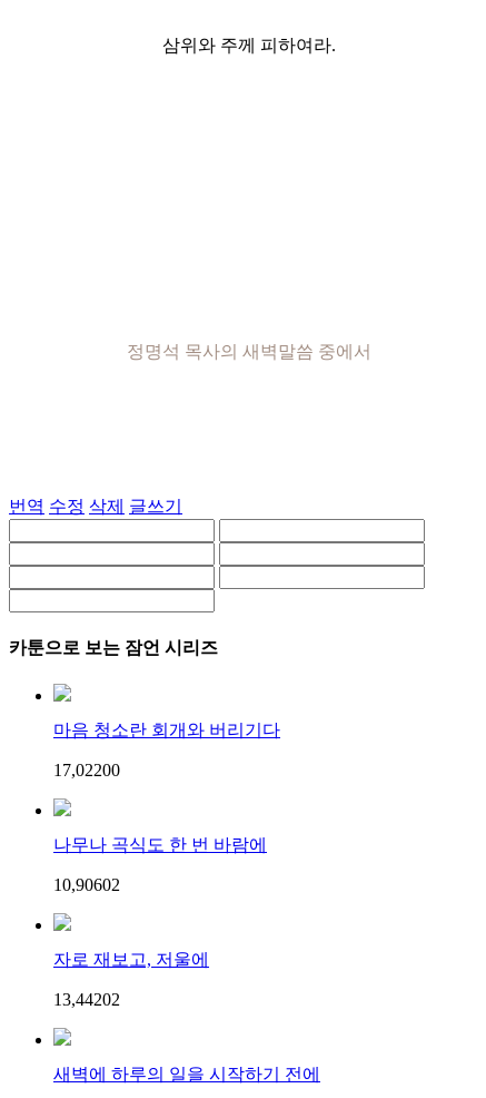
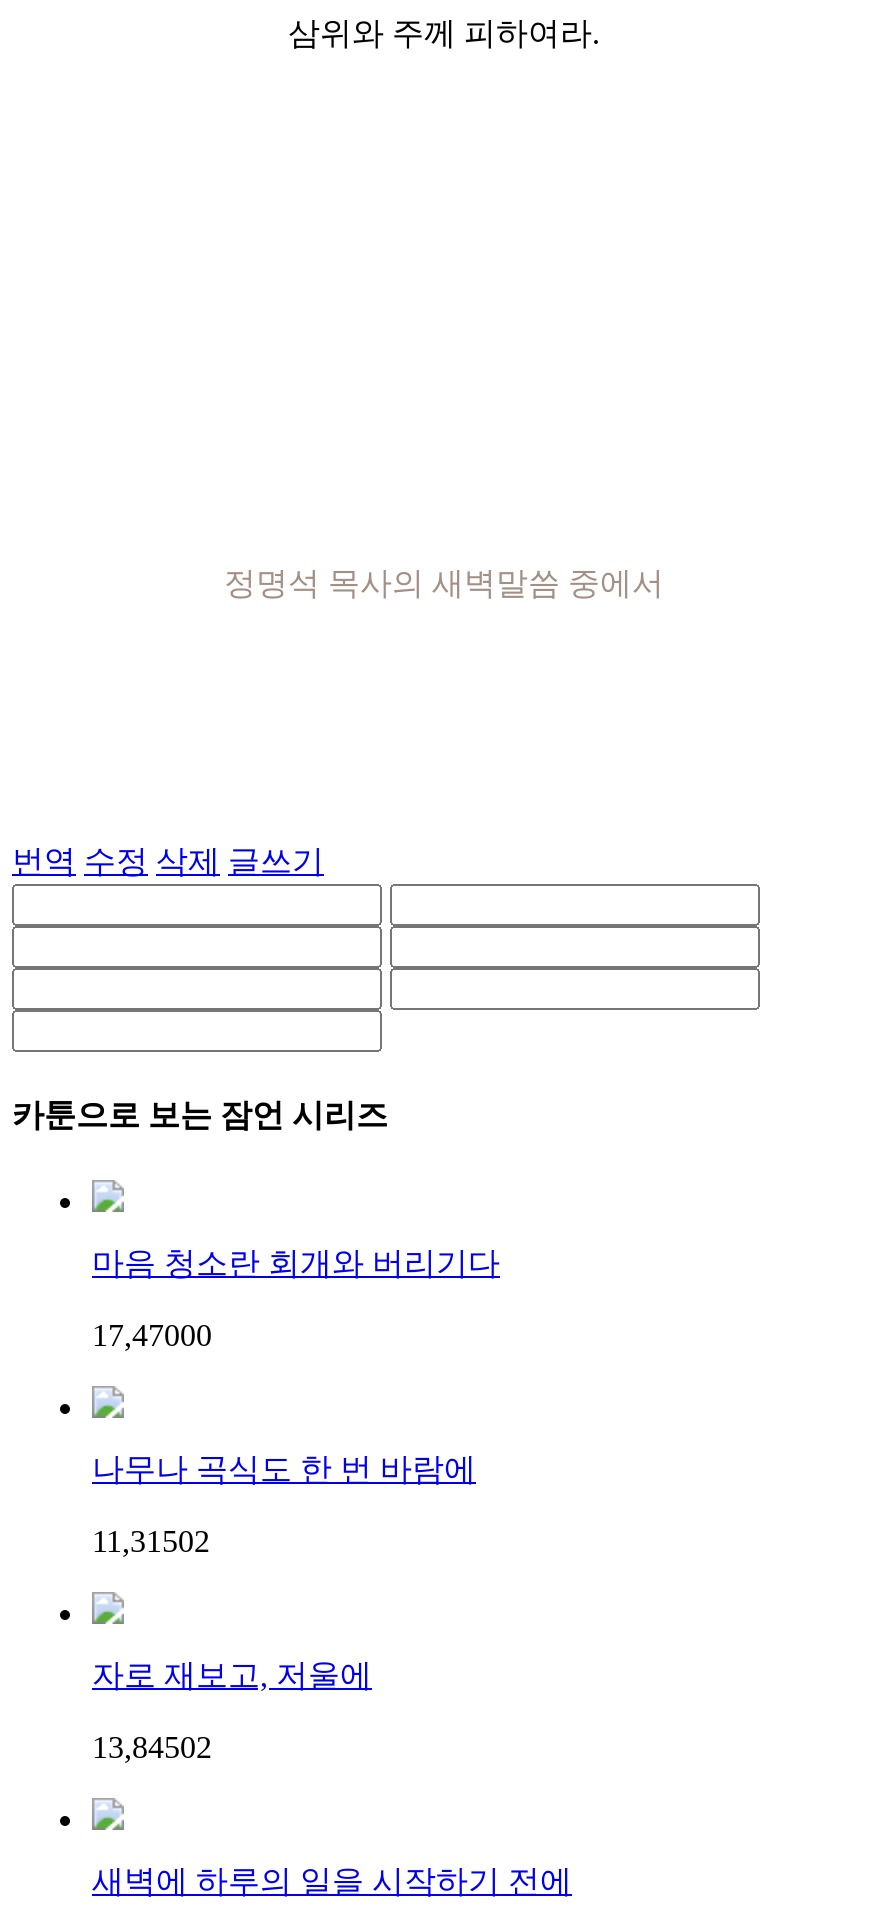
- 17,02200
+ 17,47000

- 10,90602
+ 11,31502

- 13,44202
+ 13,84502
